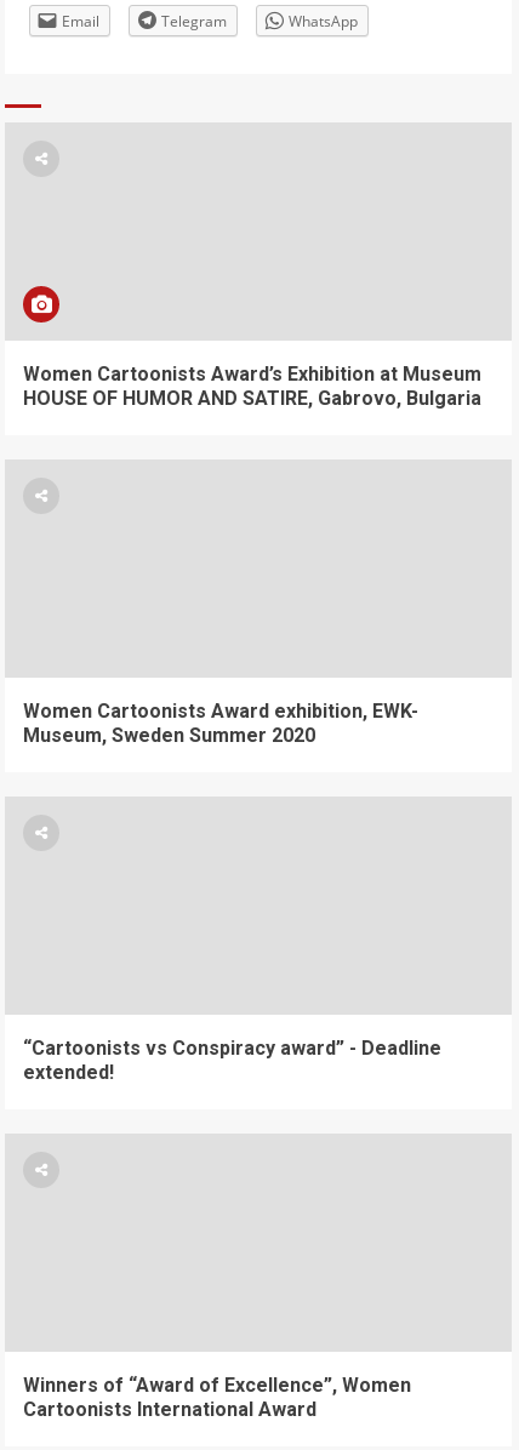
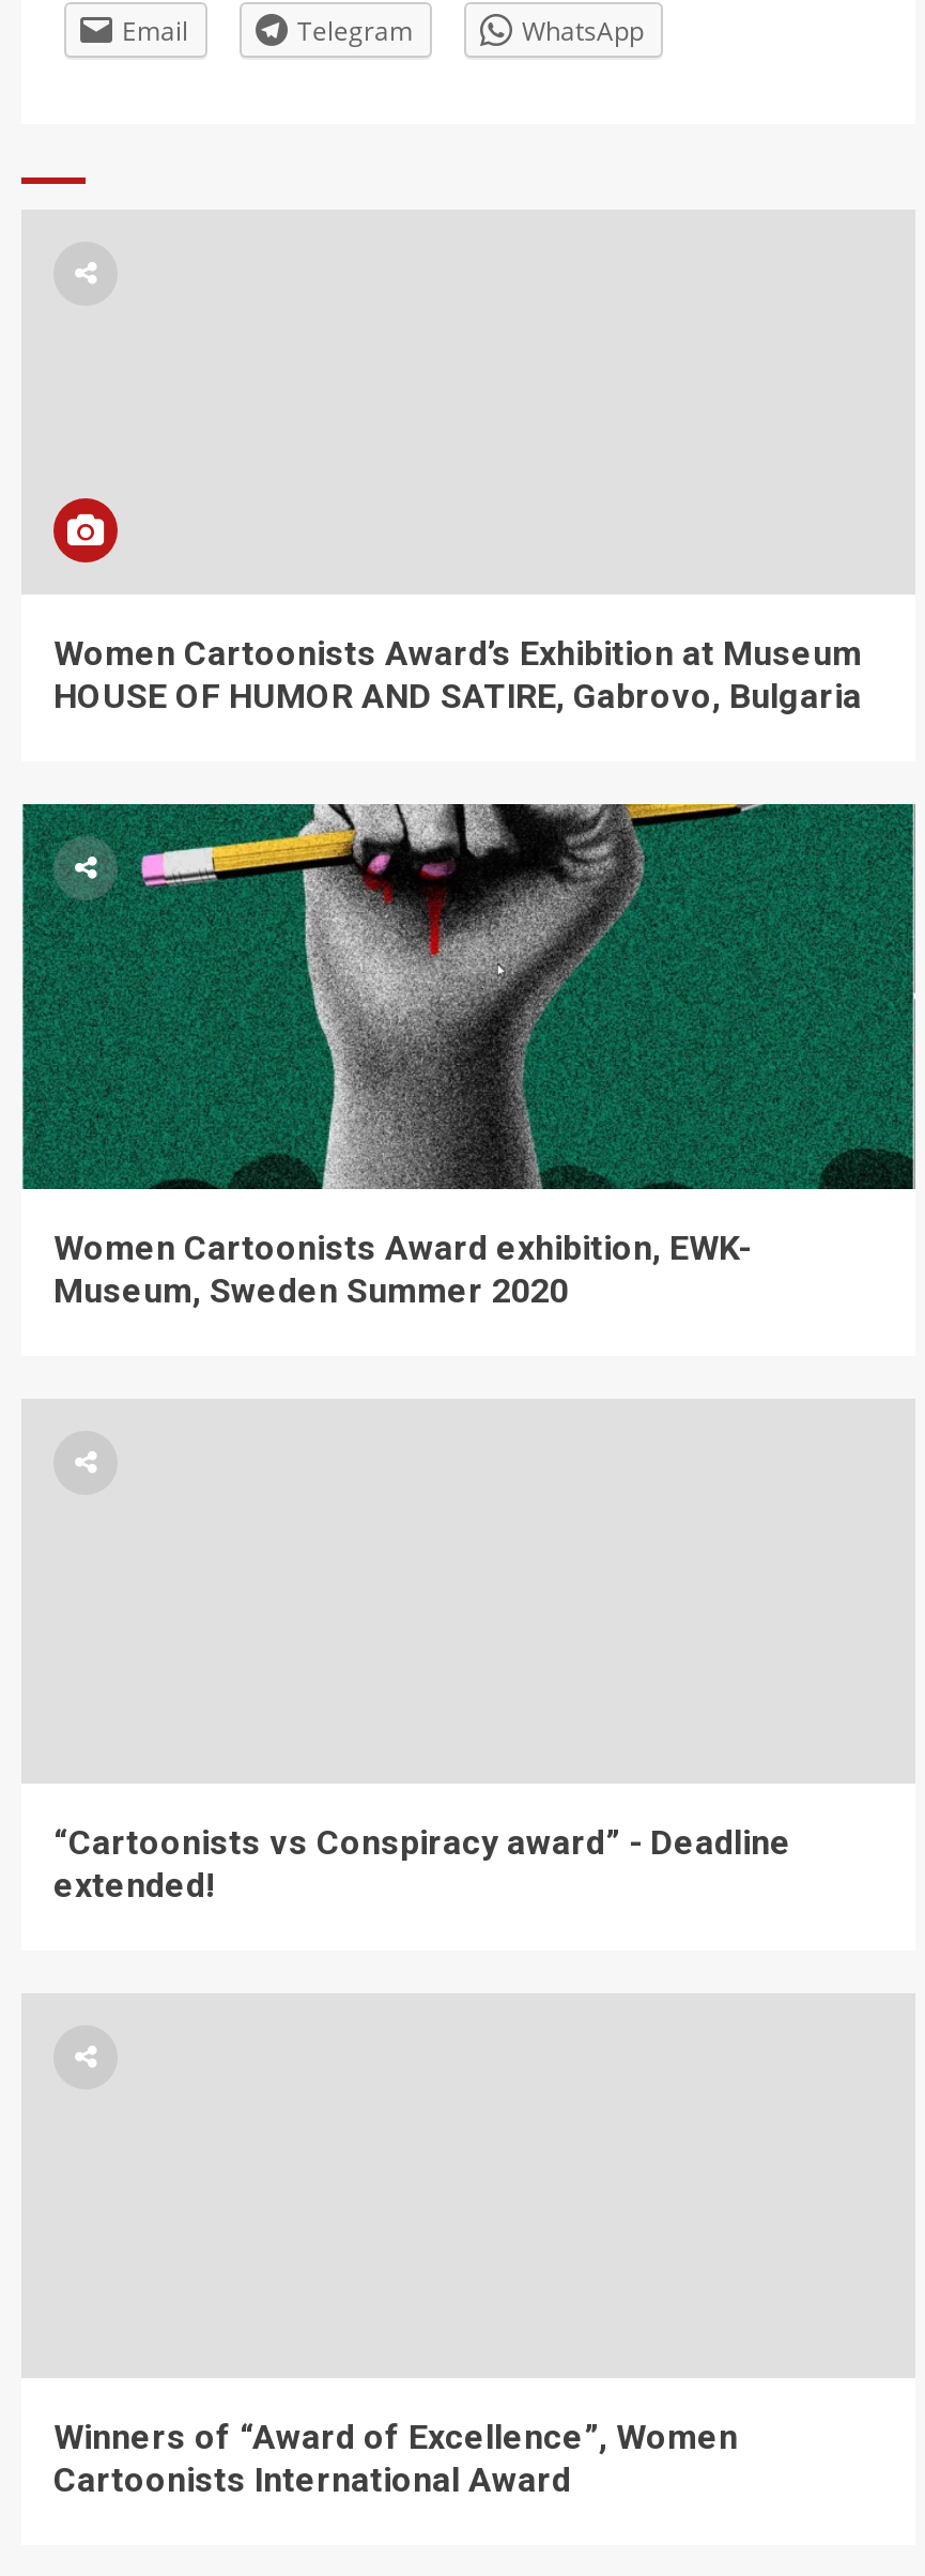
+ [image]
